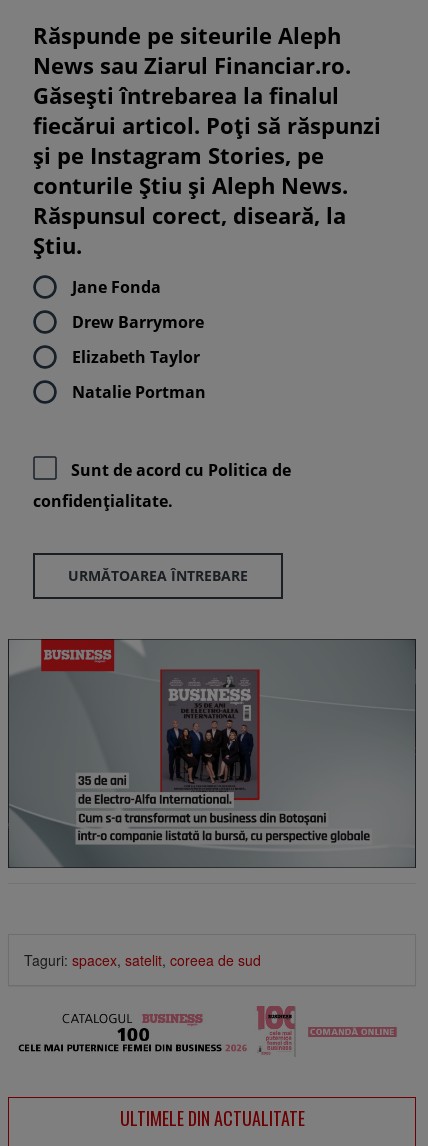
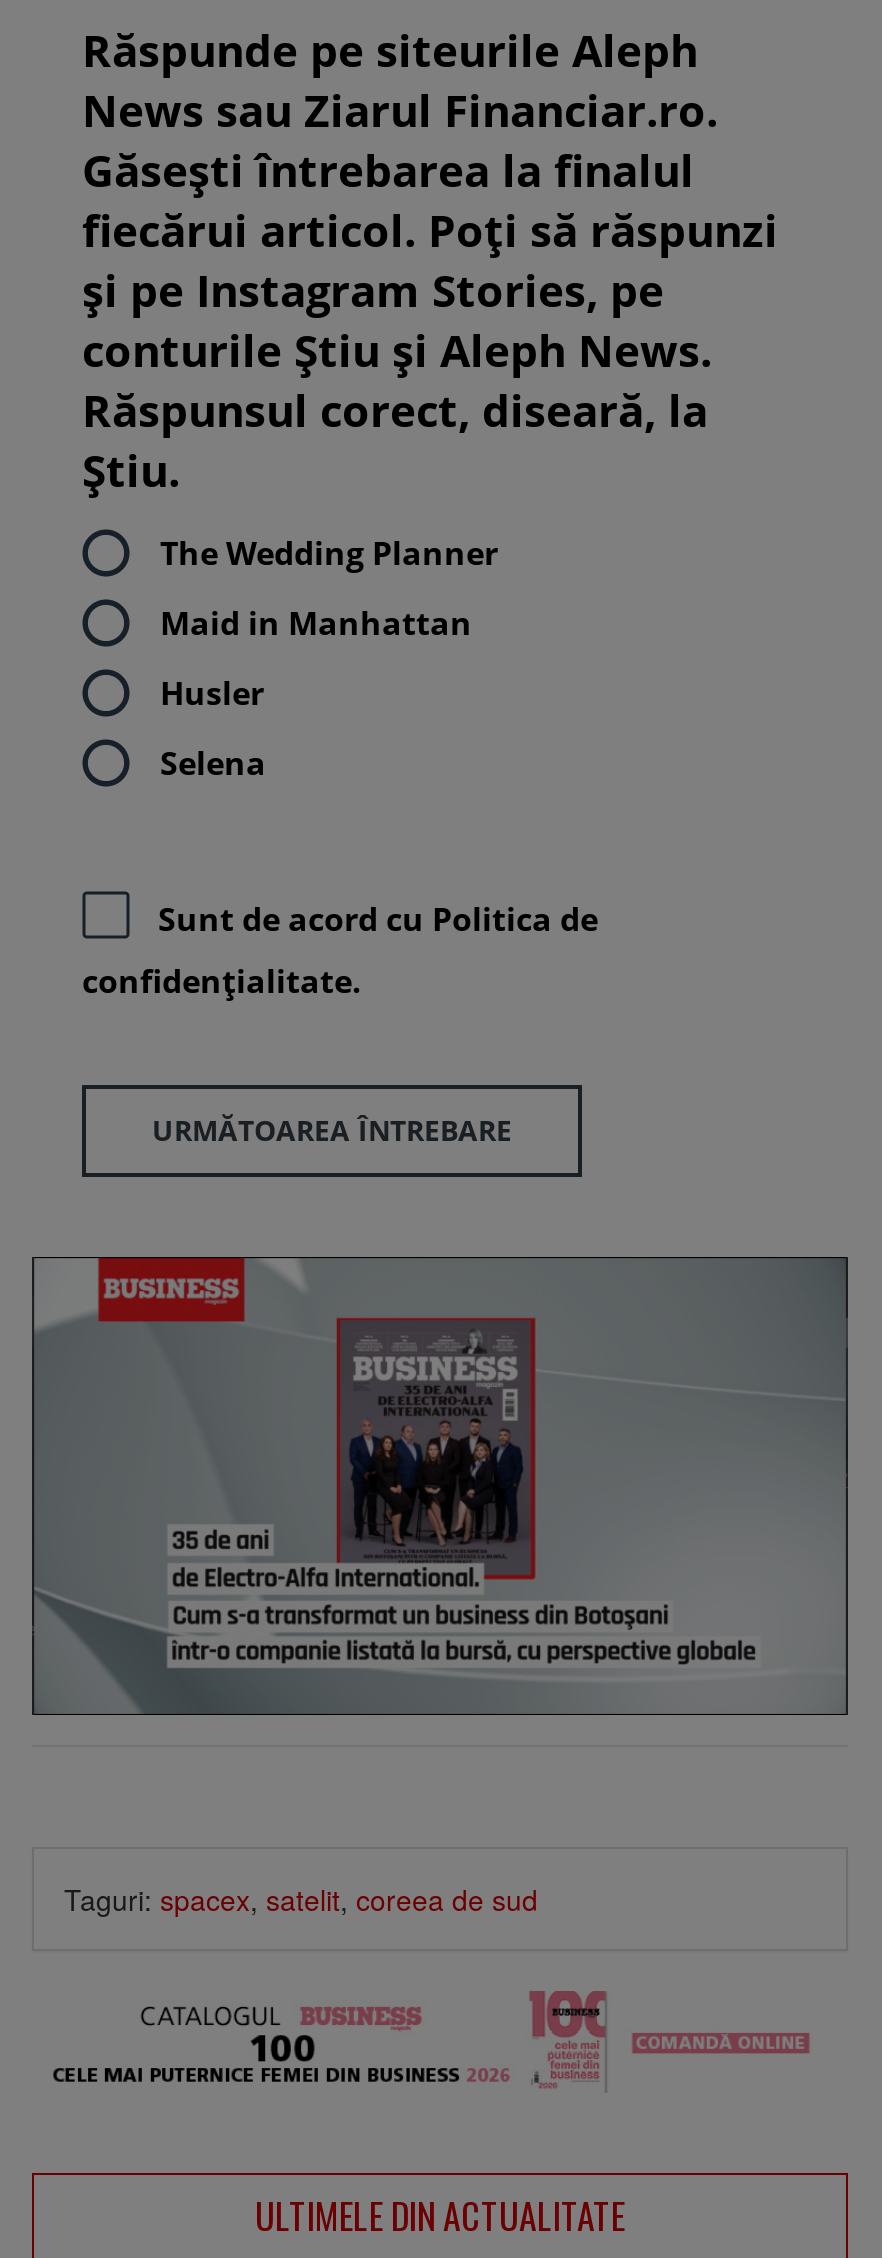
- Jane Fonda
+ The Wedding Planner

- Drew Barrymore
+ Maid in Manhattan

- Elizabeth Taylor
+ Husler

- Natalie Portman
+ Selena
